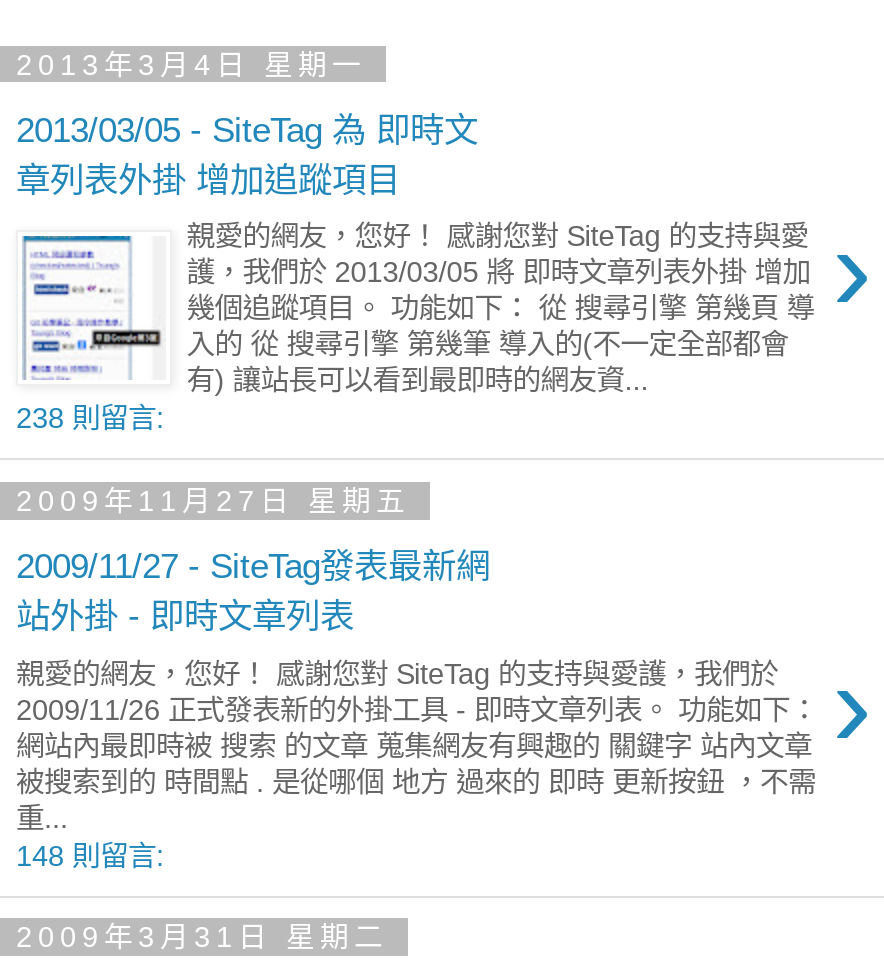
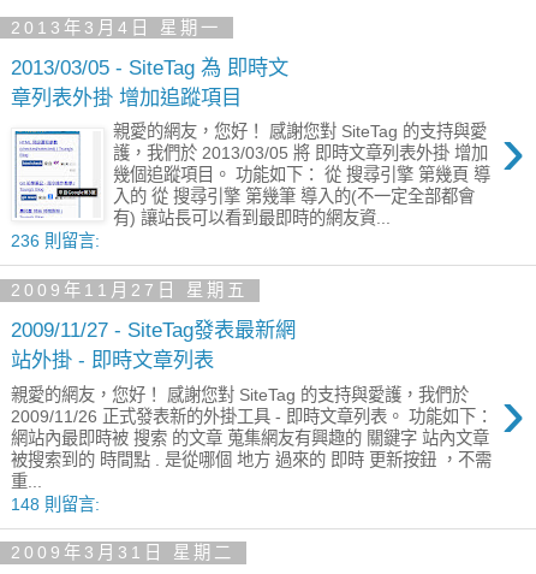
- 238 則留言:
+ 236 則留言:
